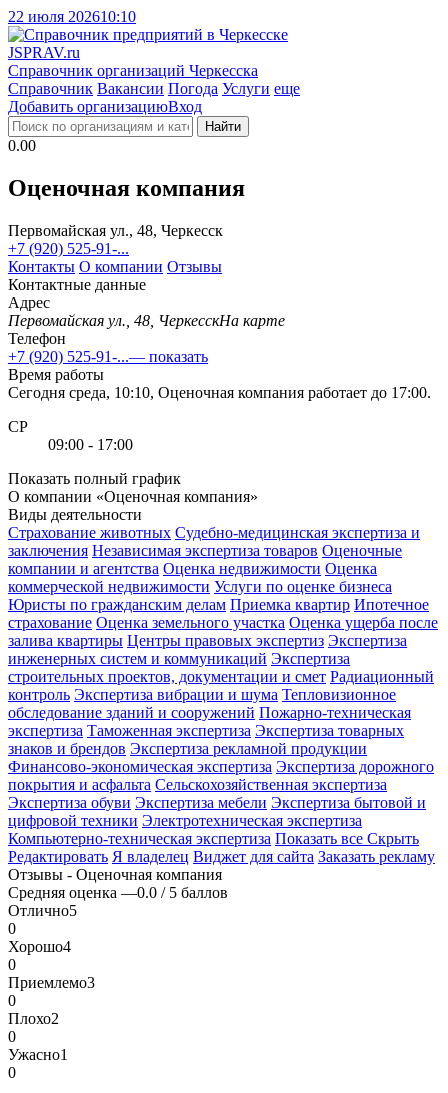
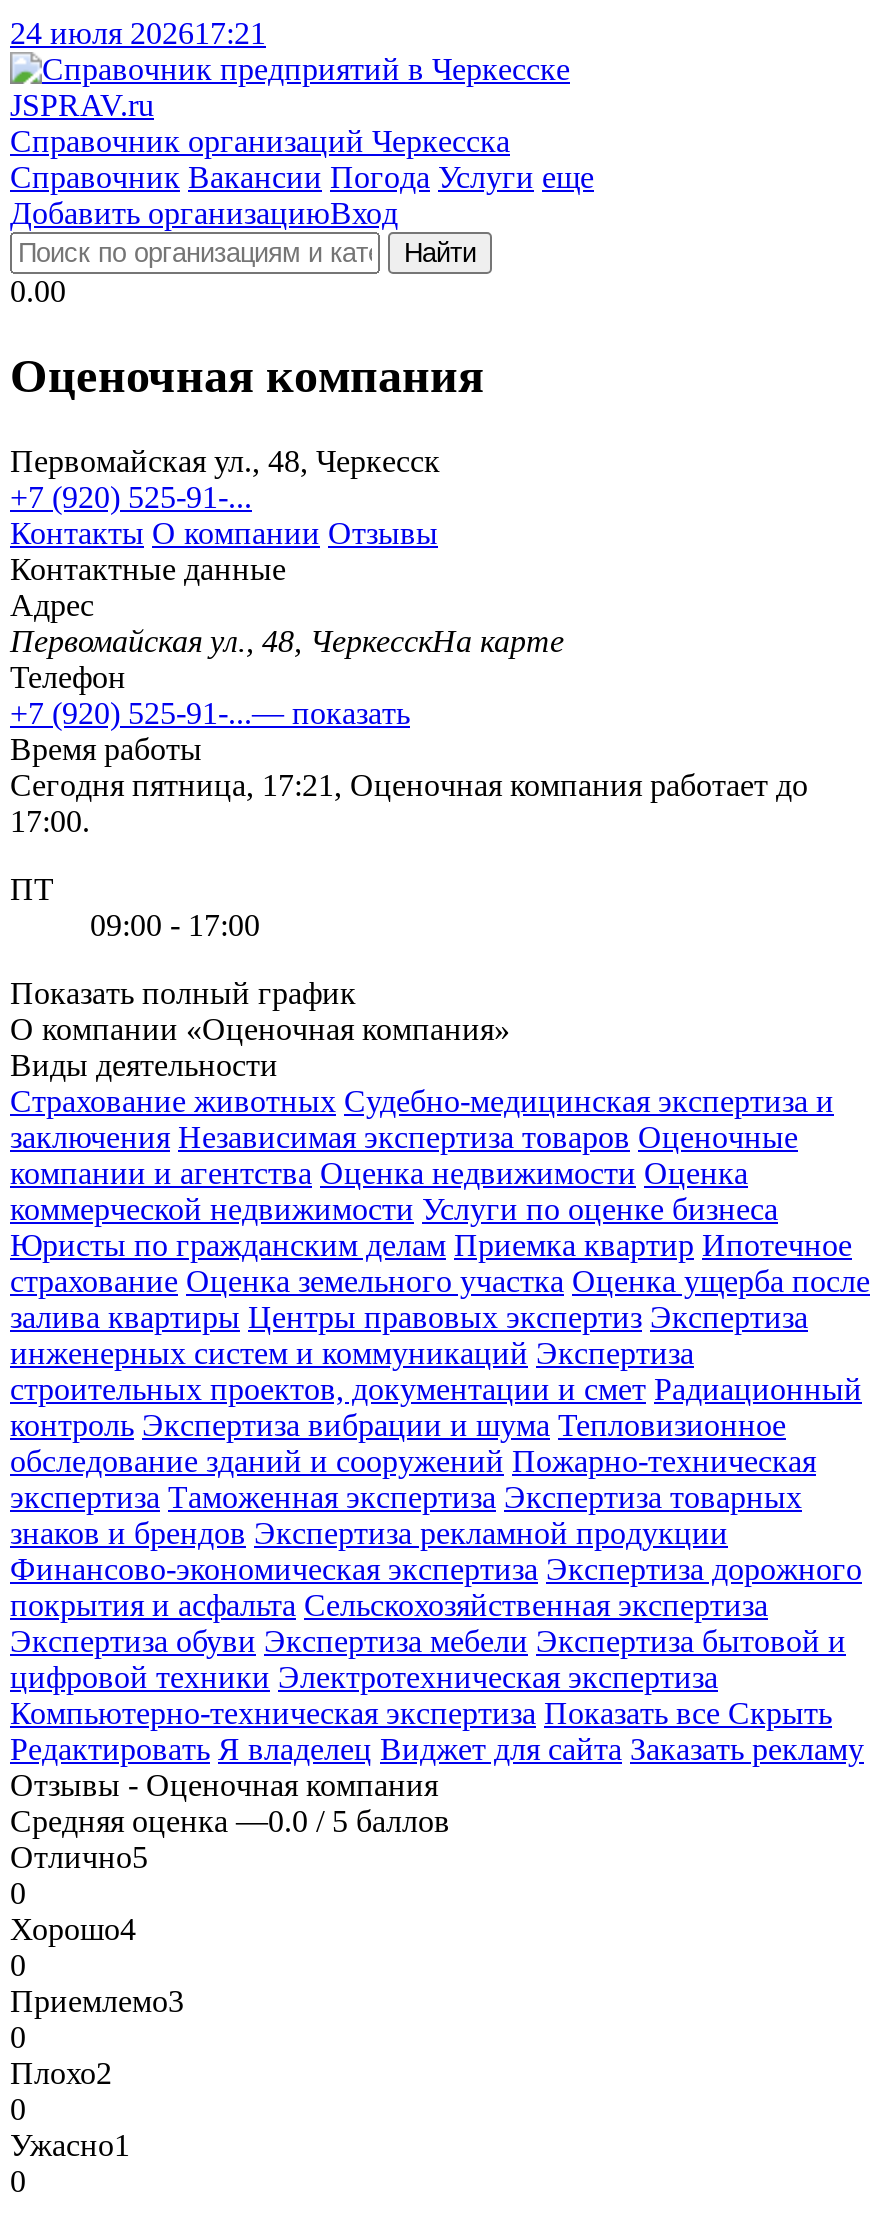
- 22 июля 202610:10
+ 24 июля 202617:21

- Сегодня среда, 10:10, Оценочная компания работает до 17:00.
+ Сегодня пятница, 17:21, Оценочная компания работает до
+ 17:00.

- СР
+ ПТ
